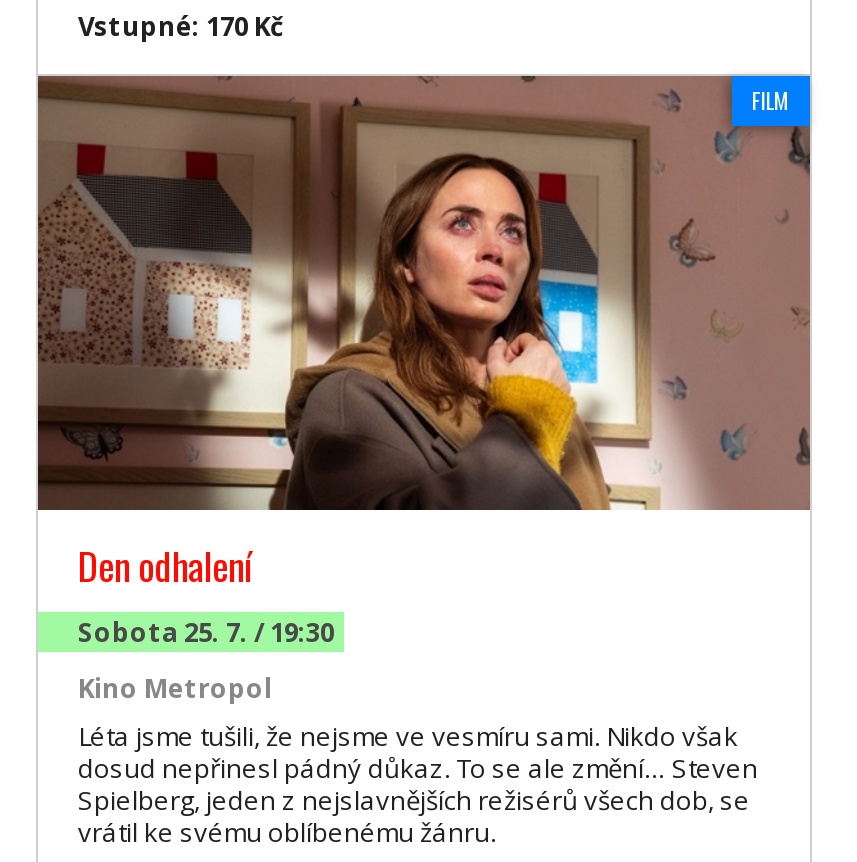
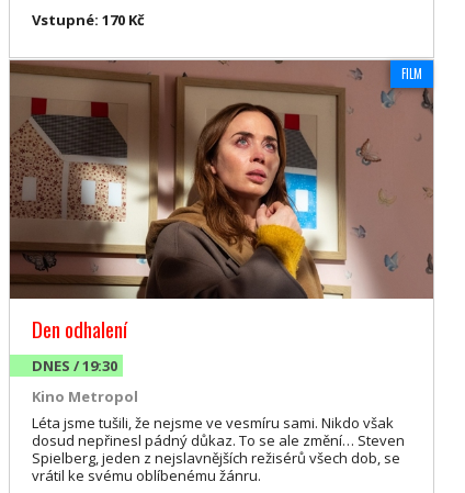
- Sobota 25. 7. / 19:30
+ DNES / 19:30
